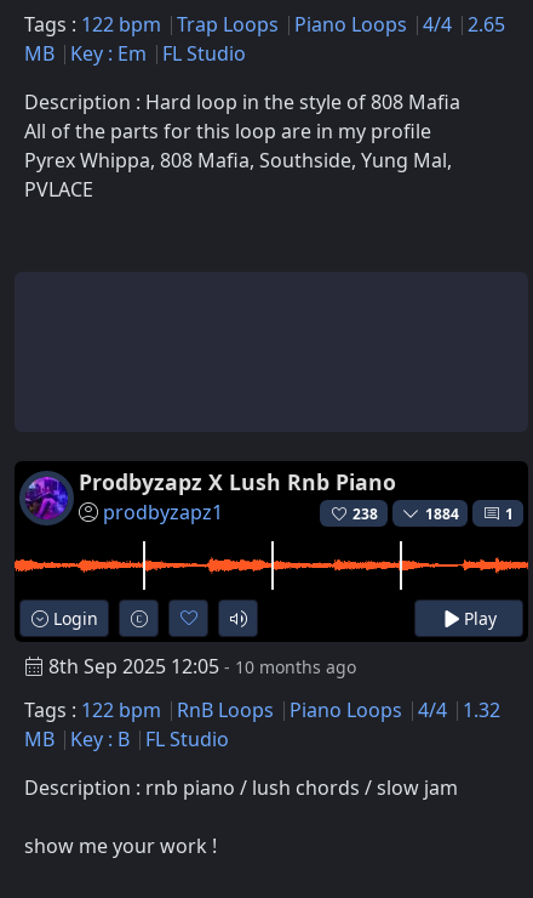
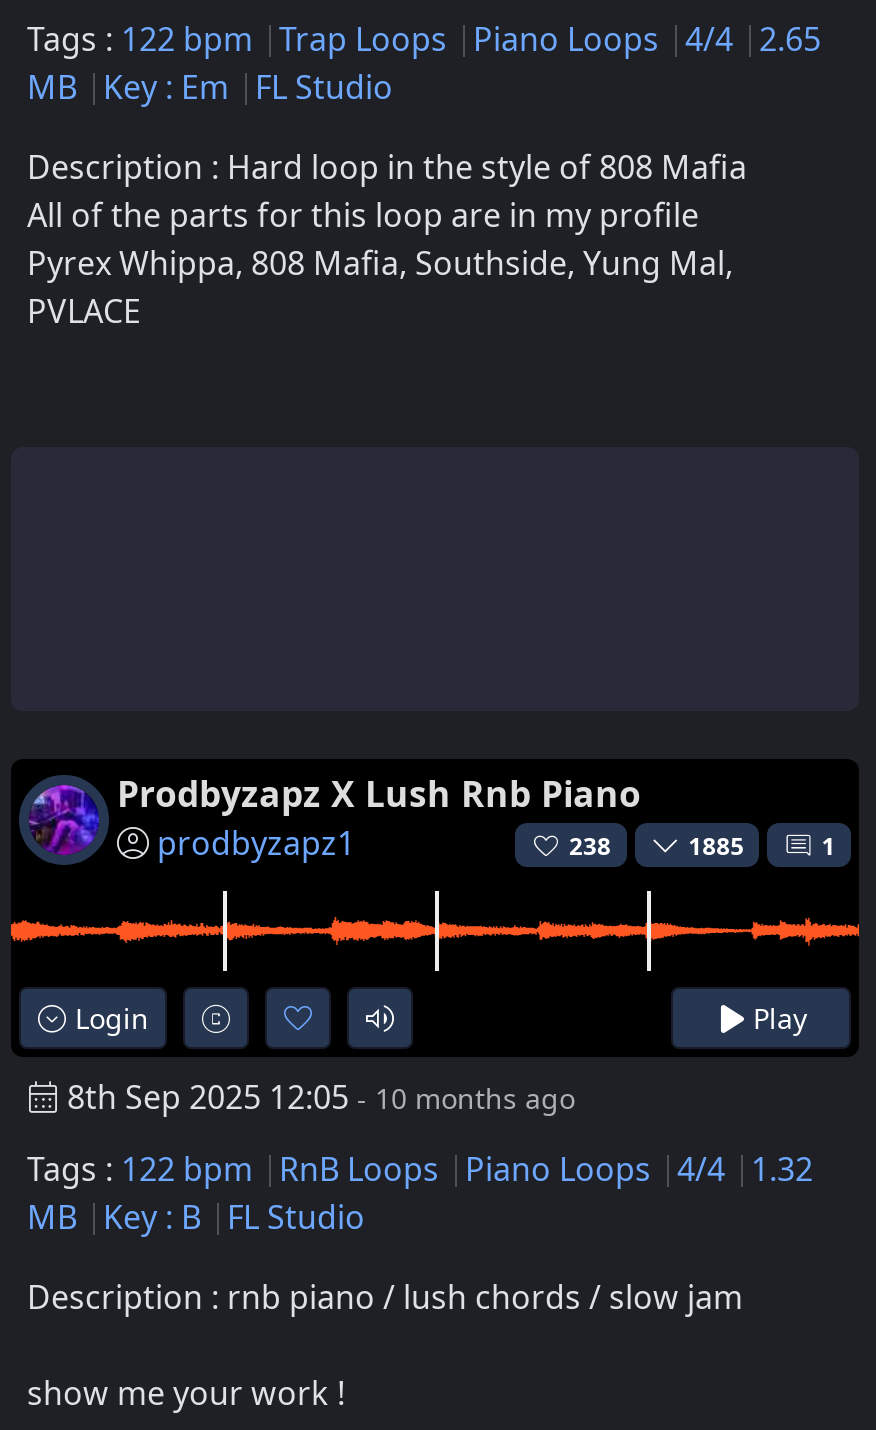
- 1884
+ 1885
